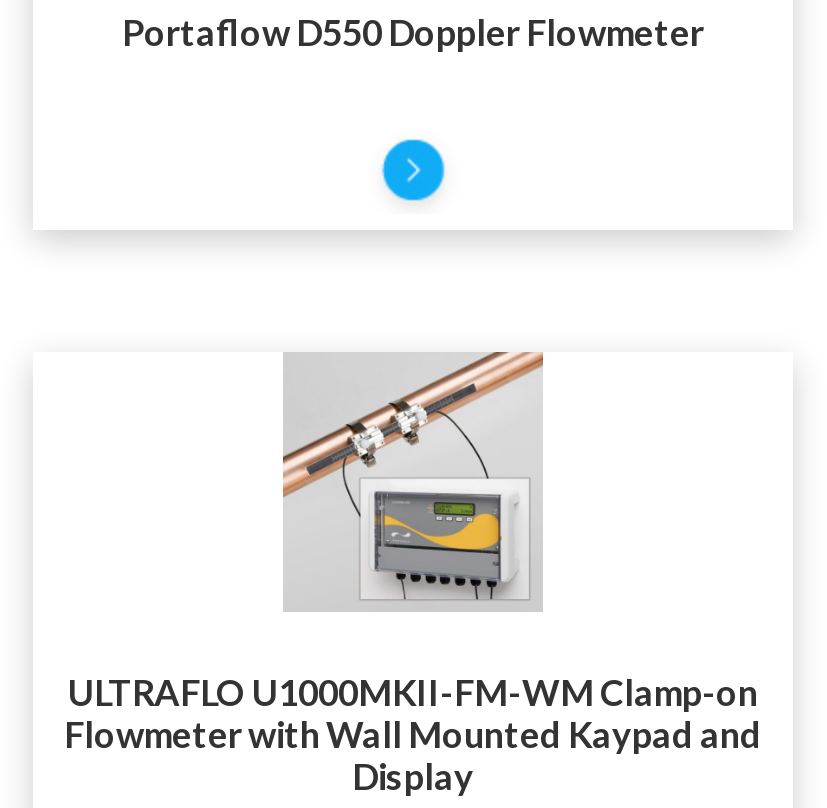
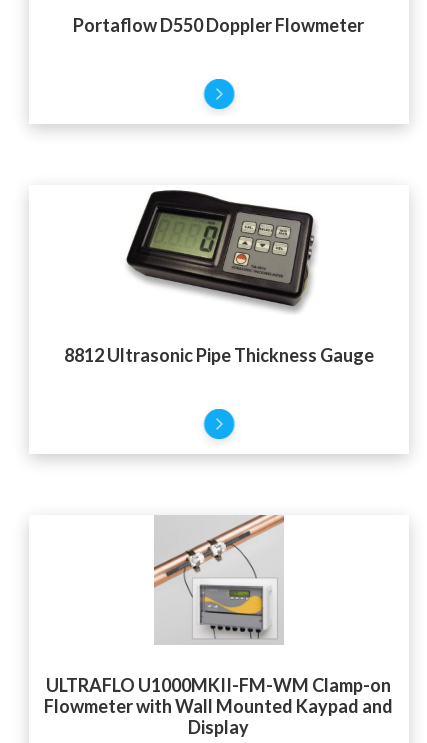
+ [image]
+ 8812 Ultrasonic Pipe Thickness Gauge
